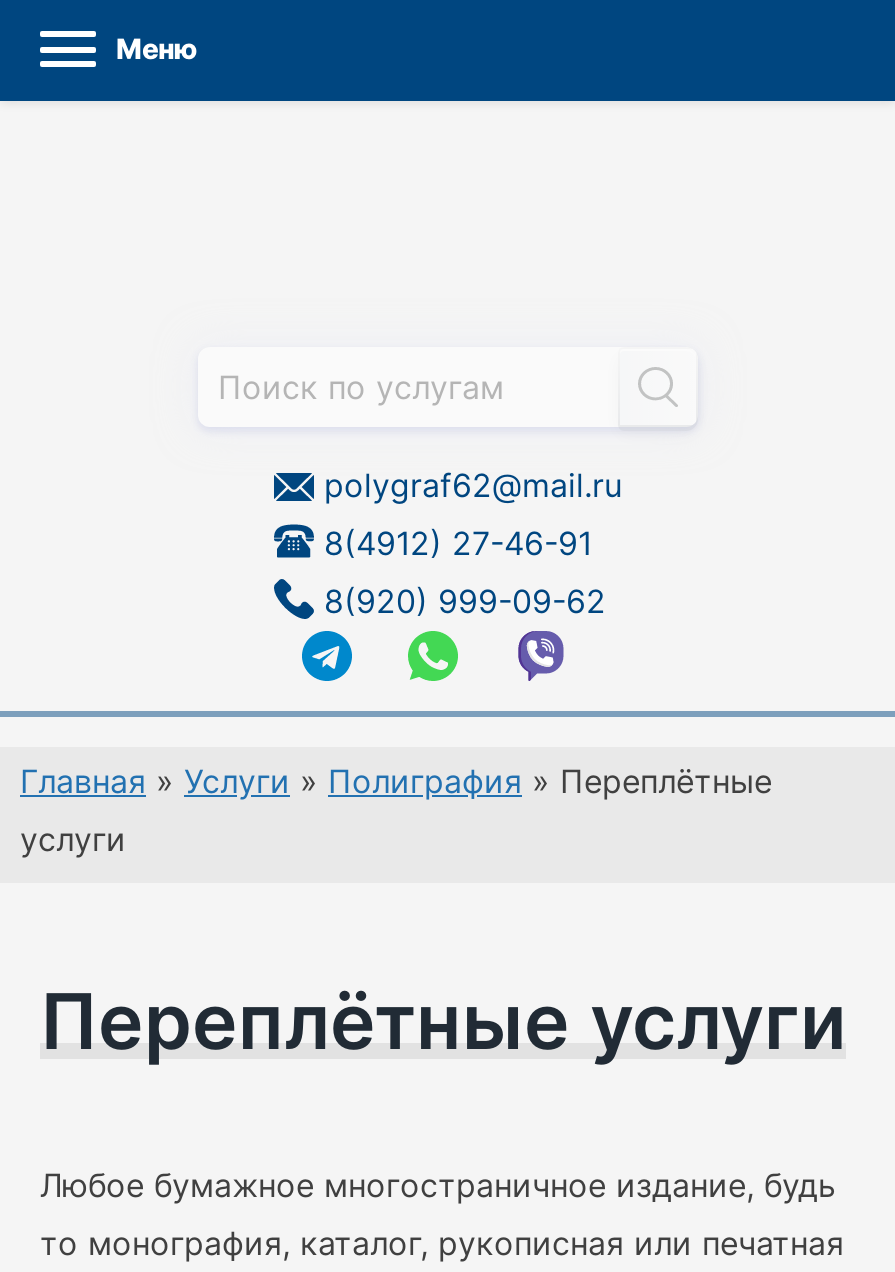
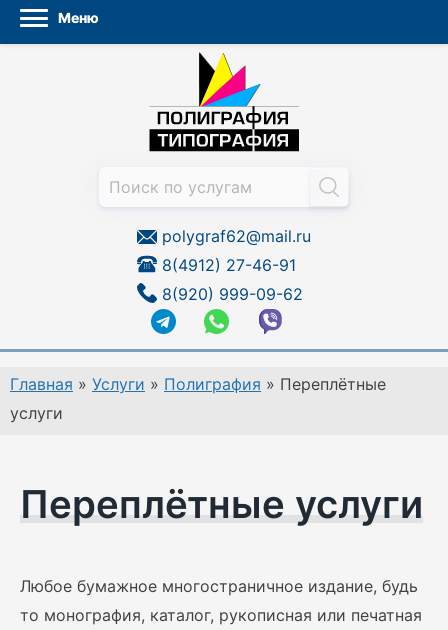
+ [image]
